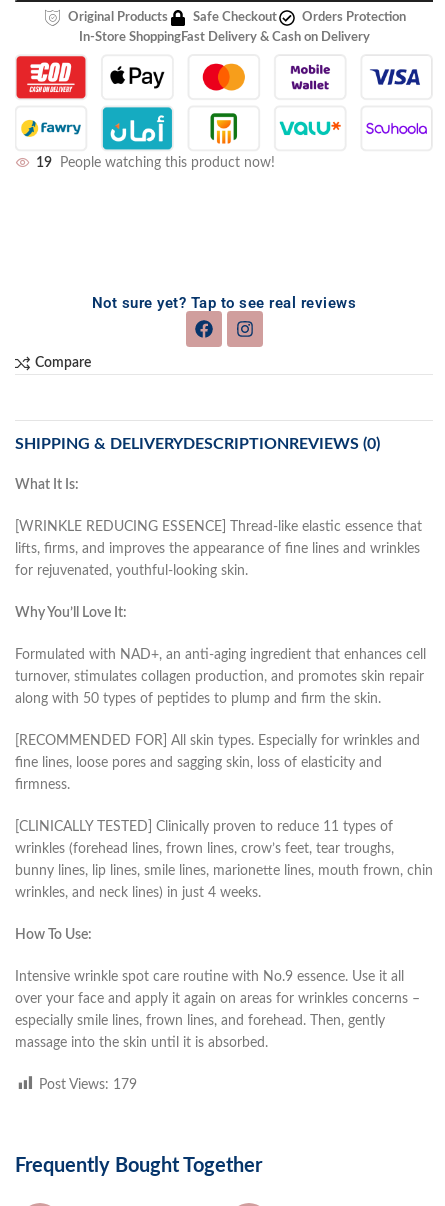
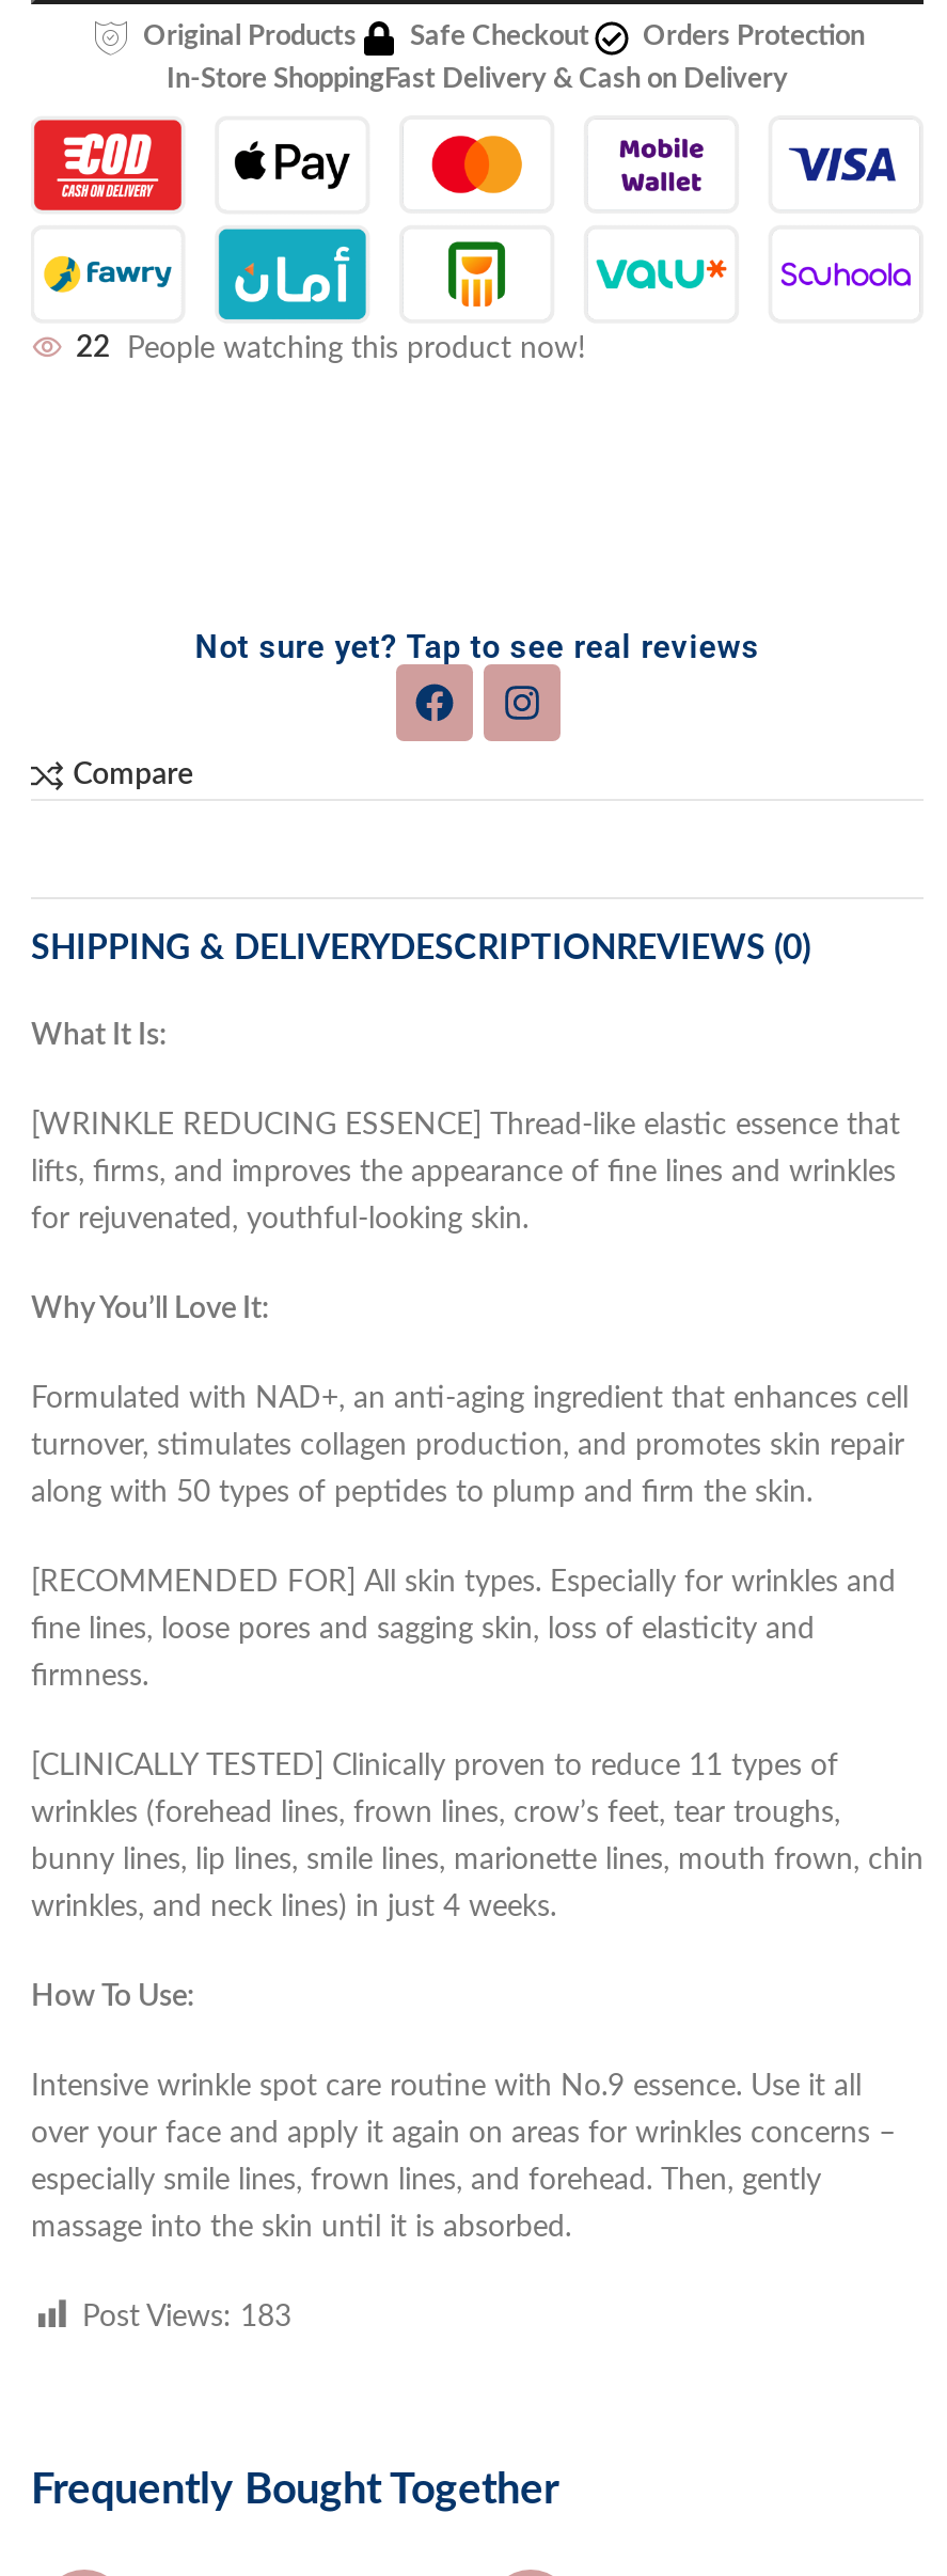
- 19 People watching this product now!
+ 22 People watching this product now!

- Post Views: 179
+ Post Views: 183
